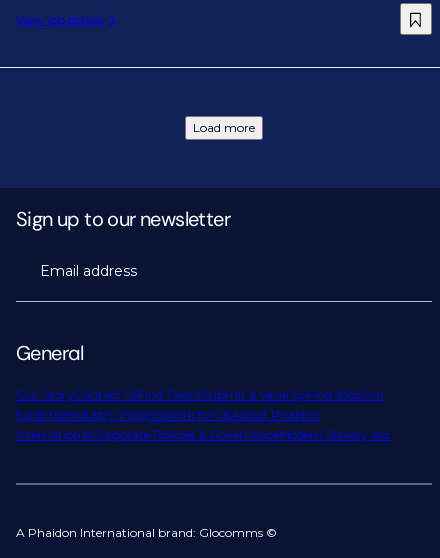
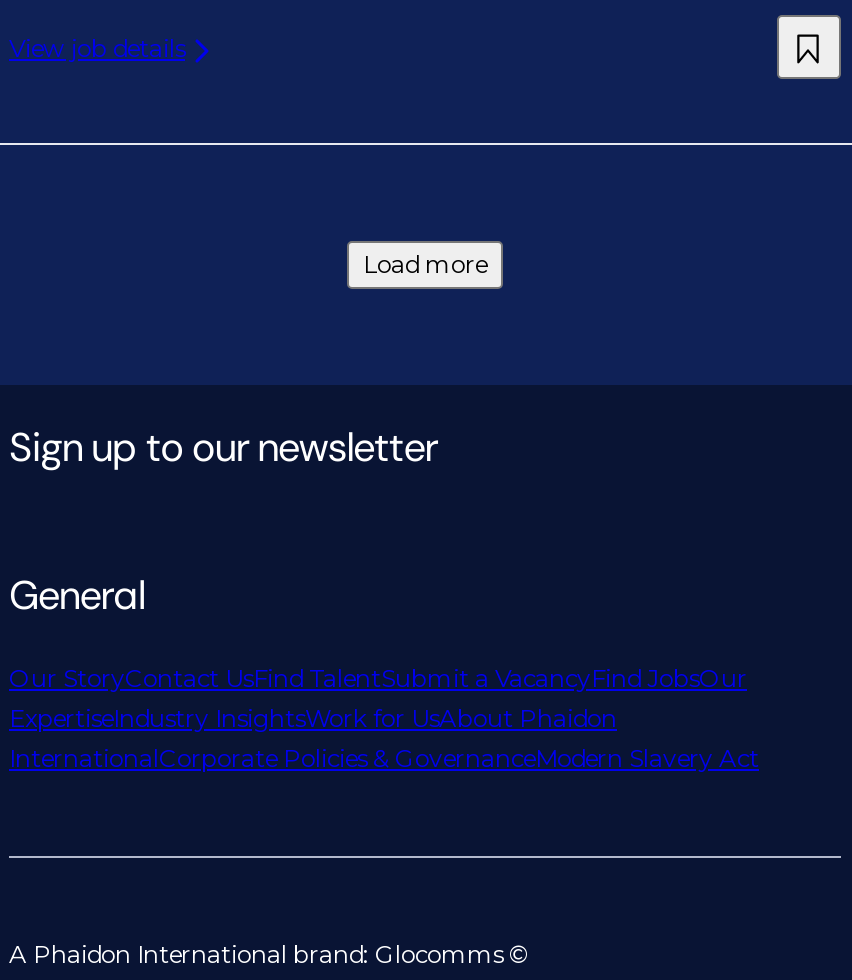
- Email address
